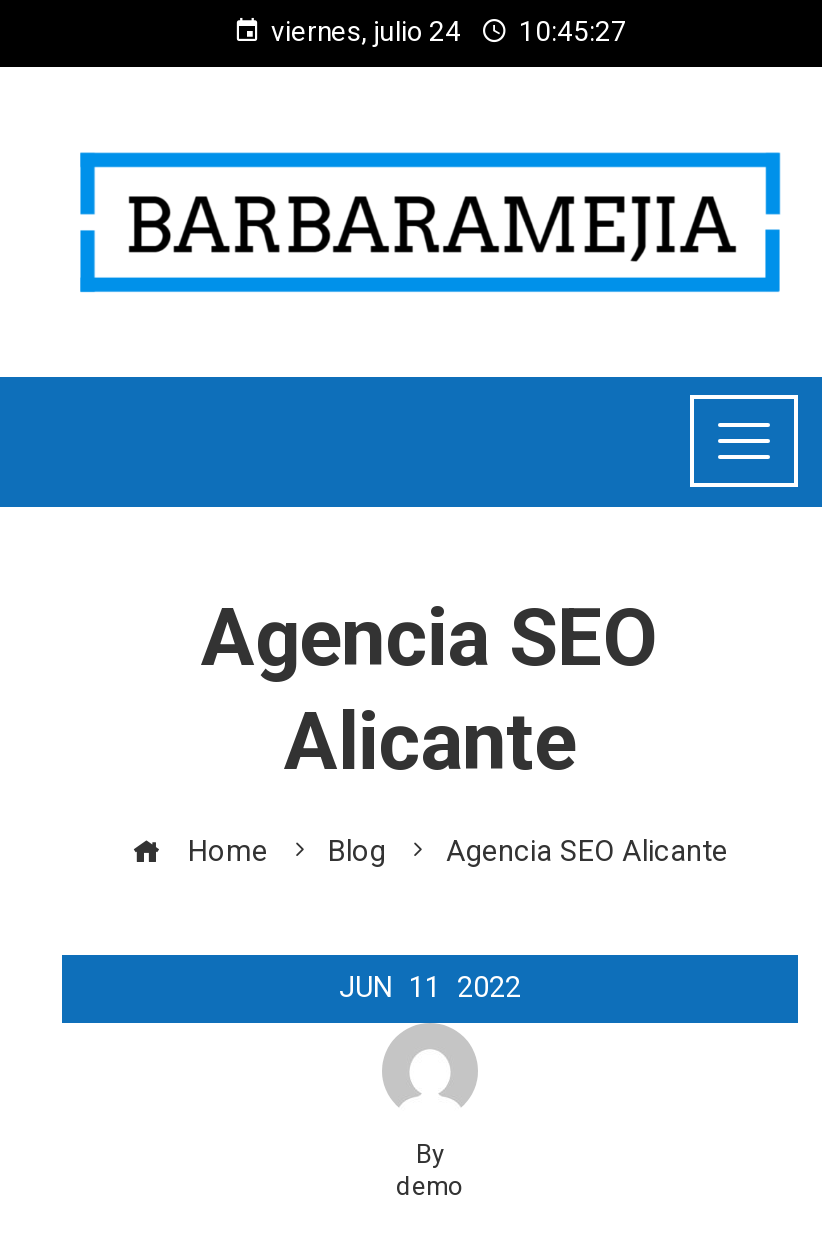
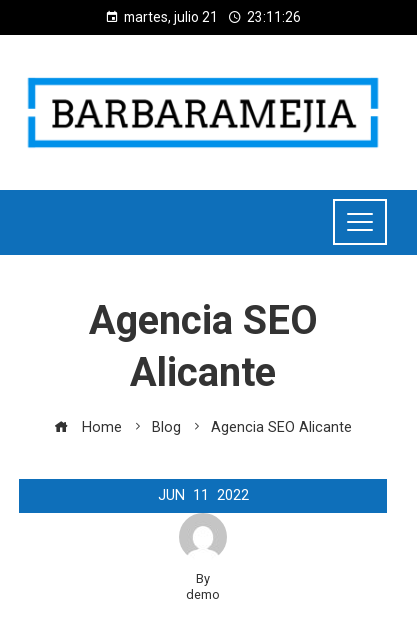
- viernes, julio 24
+ martes, julio 21

- 10:45:27
+ 23:11:26
